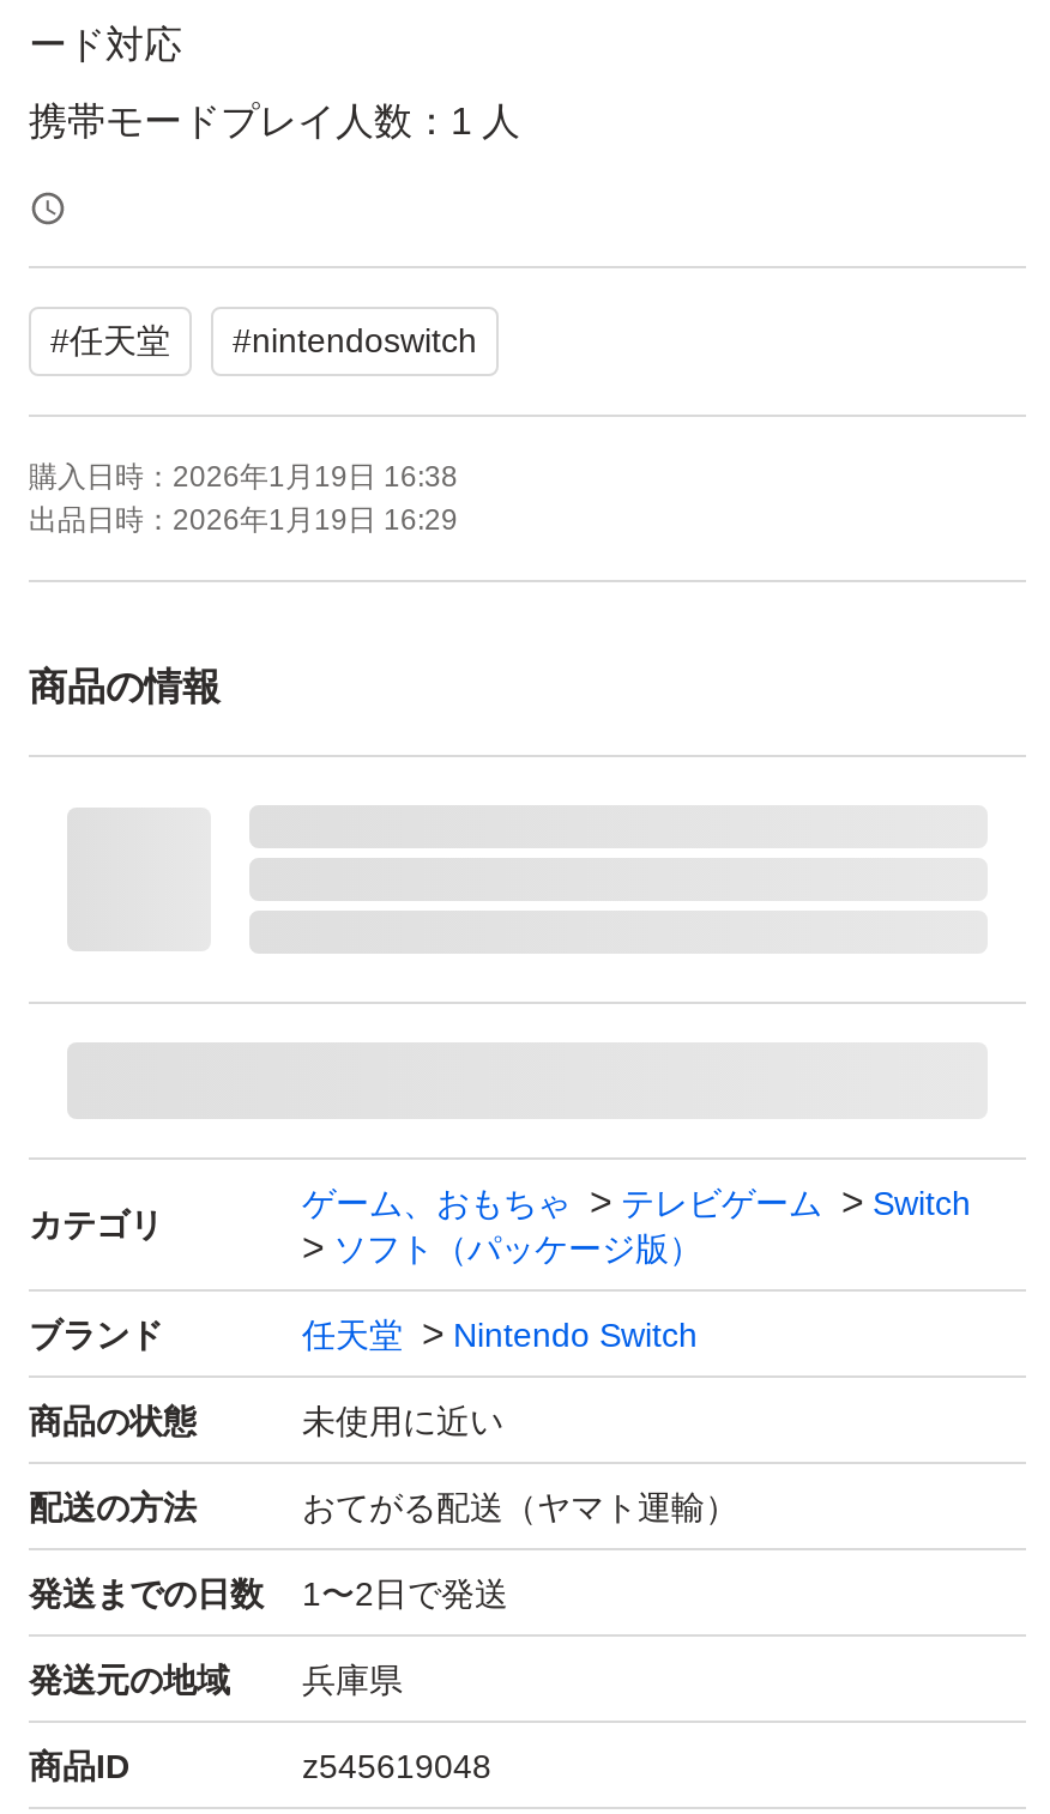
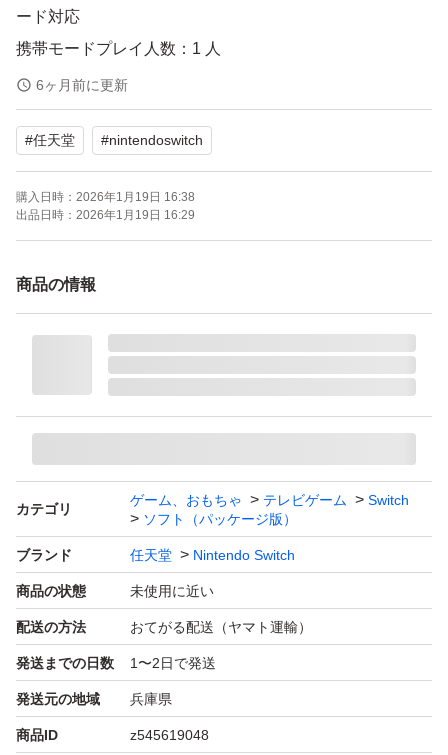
+ 6ヶ月前に更新
